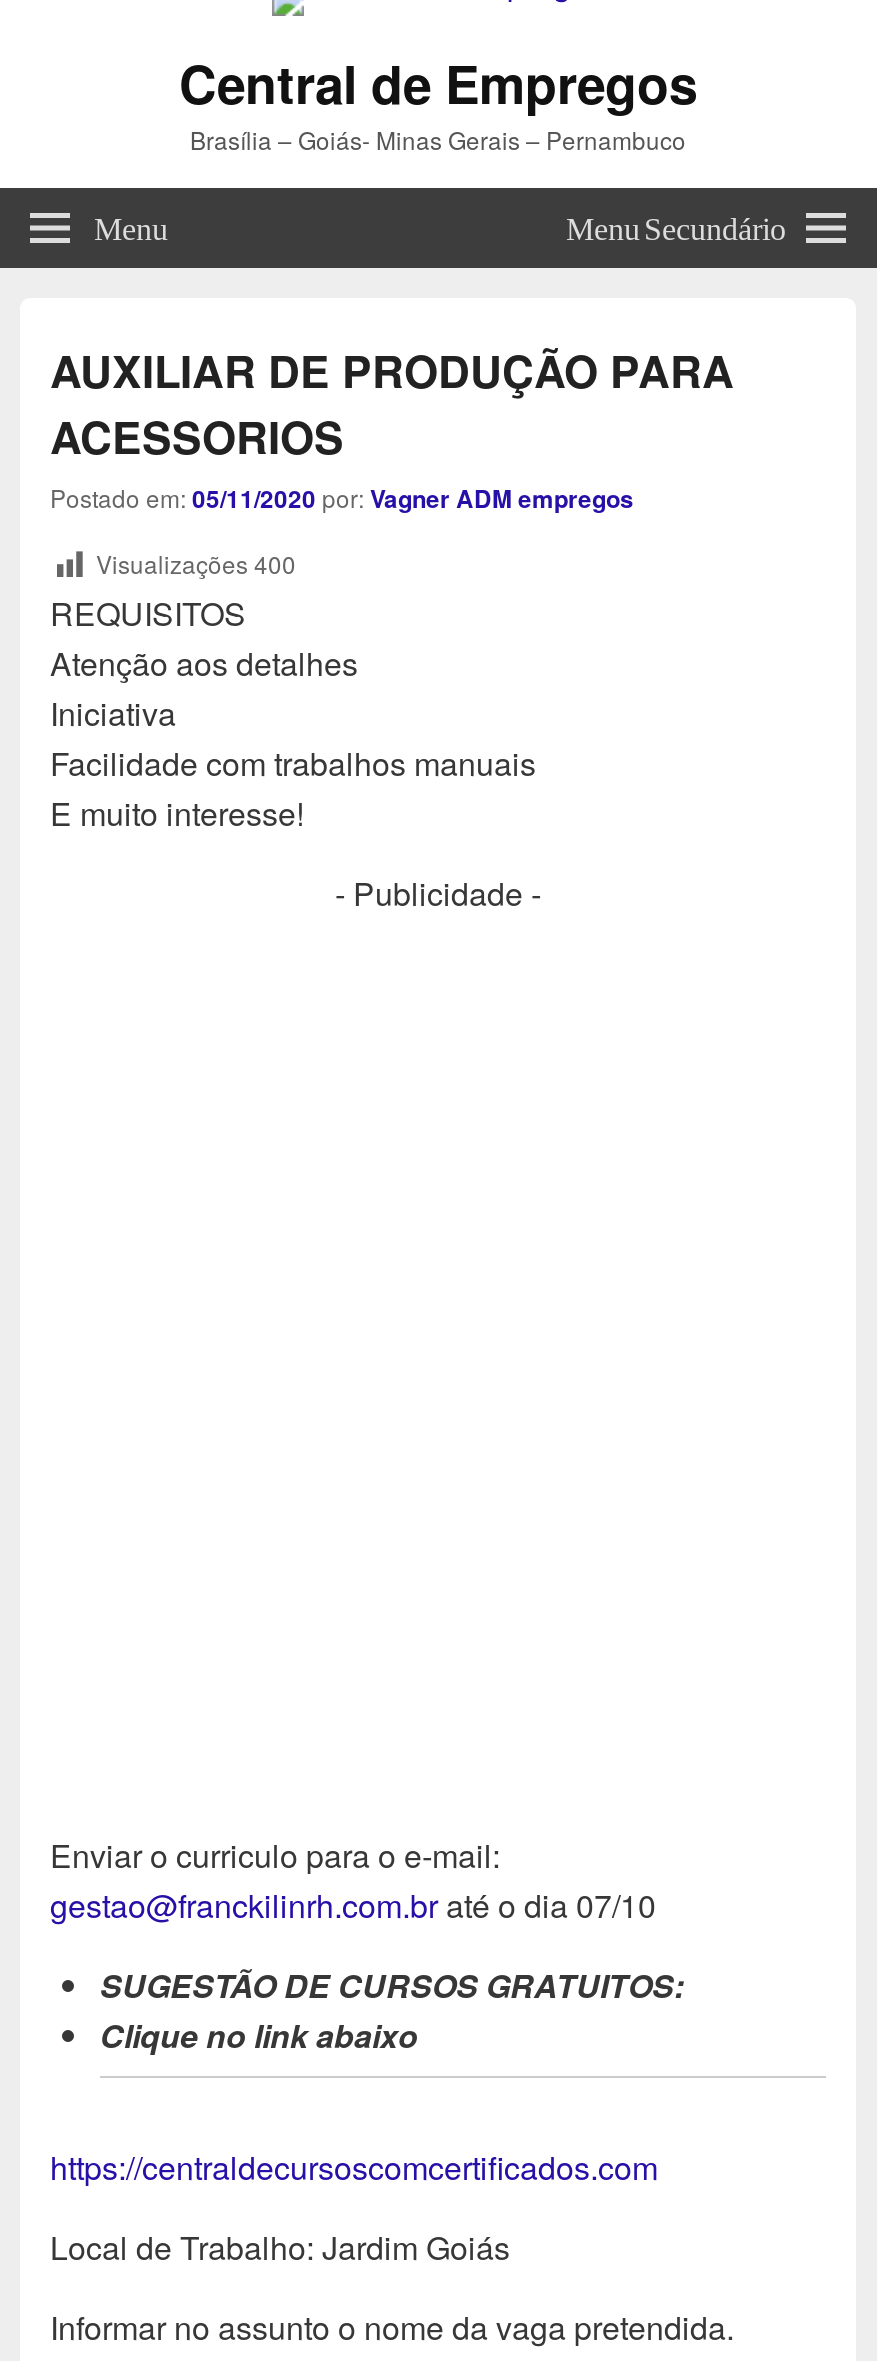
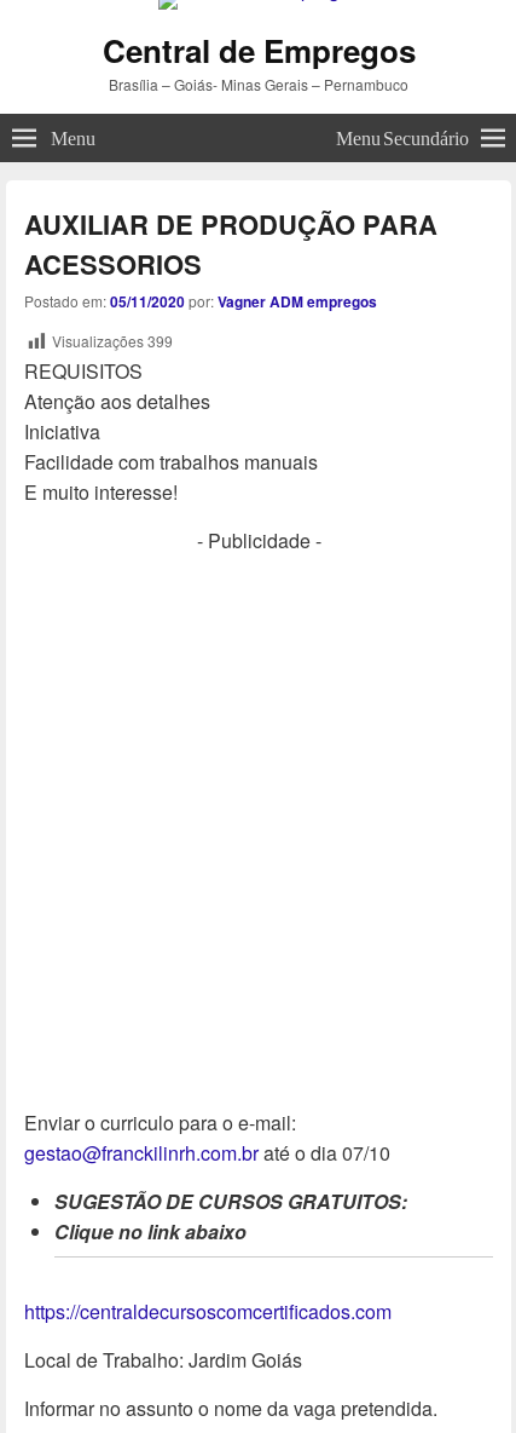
- Visualizações 400
+ Visualizações 399
